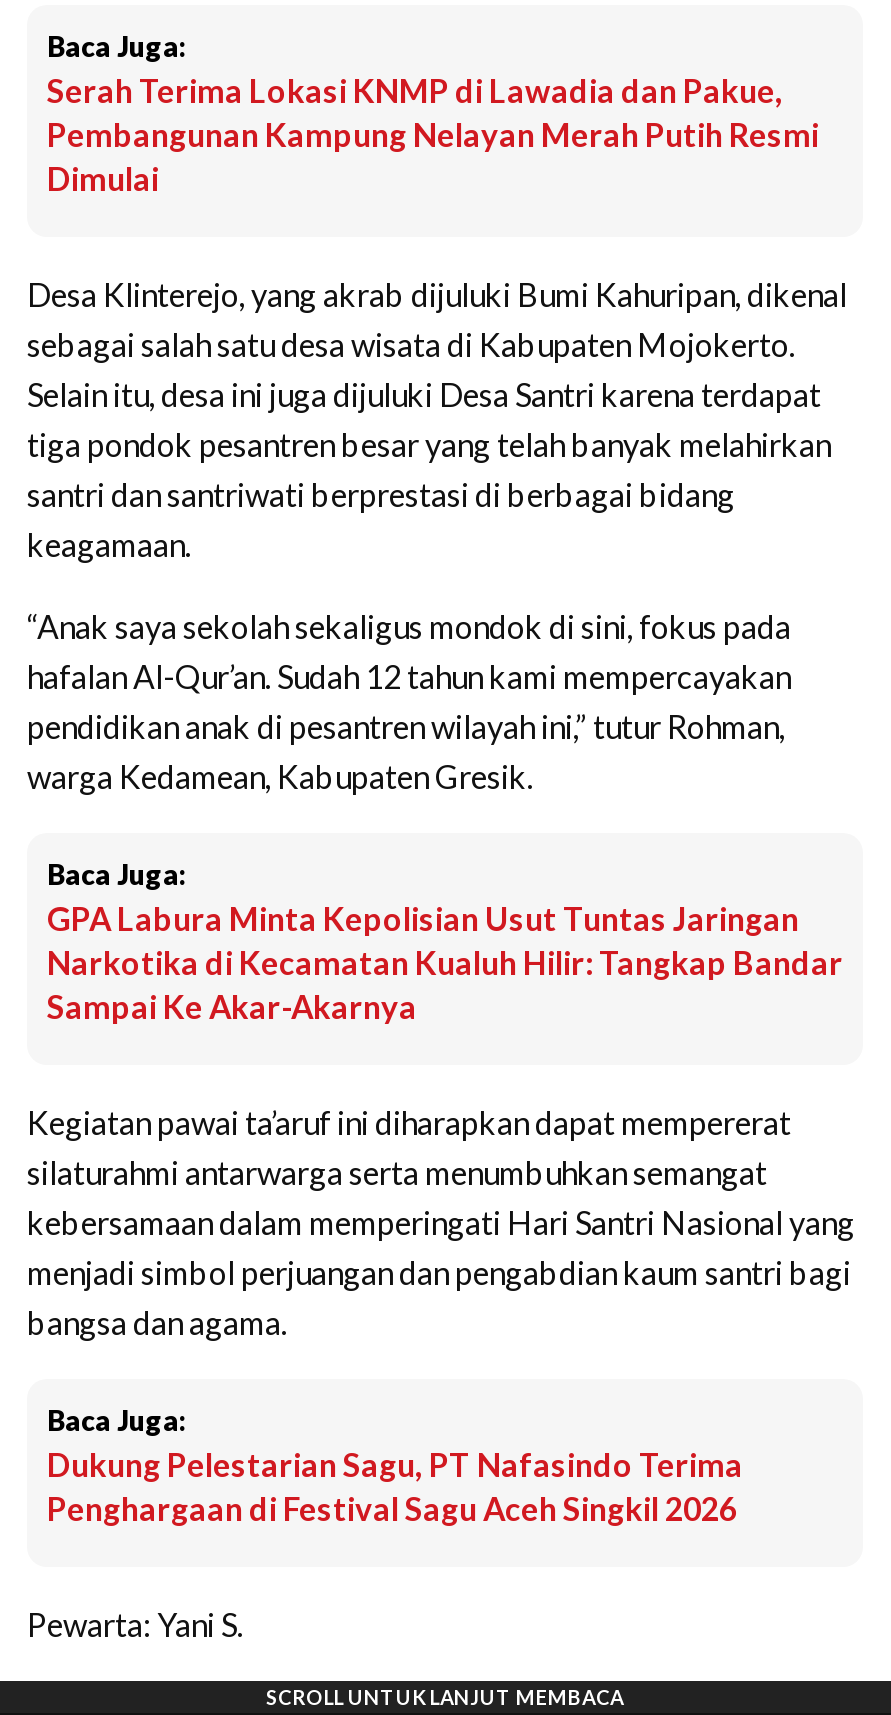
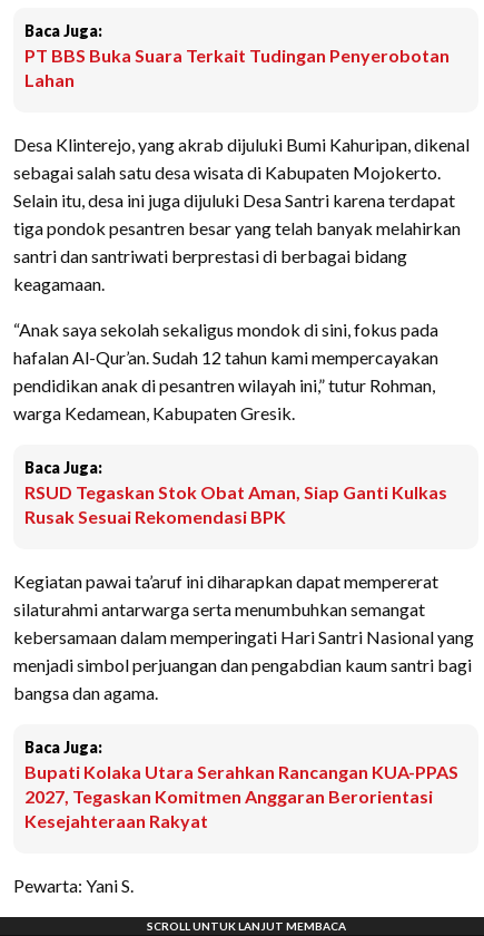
- Serah Terima Lokasi KNMP di Lawadia dan Pakue,
- Pembangunan Kampung Nelayan Merah Putih Resmi
- Dimulai
+ PT BBS Buka Suara Terkait Tudingan Penyerobotan
+ Lahan

- GPA Labura Minta Kepolisian Usut Tuntas Jaringan
- Narkotika di Kecamatan Kualuh Hilir: Tangkap Bandar
- Sampai Ke Akar-Akarnya
+ RSUD Tegaskan Stok Obat Aman, Siap Ganti Kulkas
+ Rusak Sesuai Rekomendasi BPK

moved up: Kegiatan pawai ta’aruf ini diharapkan dapat mempererat | silaturahmi antarwarga serta menumbuhkan semangat | kebersamaan dalam memperingati Hari Santri Nasional yang | menjadi simbol perjuangan dan pengabdian kaum santri bagi | bangsa dan agama. | Baca Juga:

- Dukung Pelestarian Sagu, PT Nafasindo Terima
- Penghargaan di Festival Sagu Aceh Singkil 2026
+ Bupati Kolaka Utara Serahkan Rancangan KUA-PPAS
+ 2027, Tegaskan Komitmen Anggaran Berorientasi
+ Kesejahteraan Rakyat
